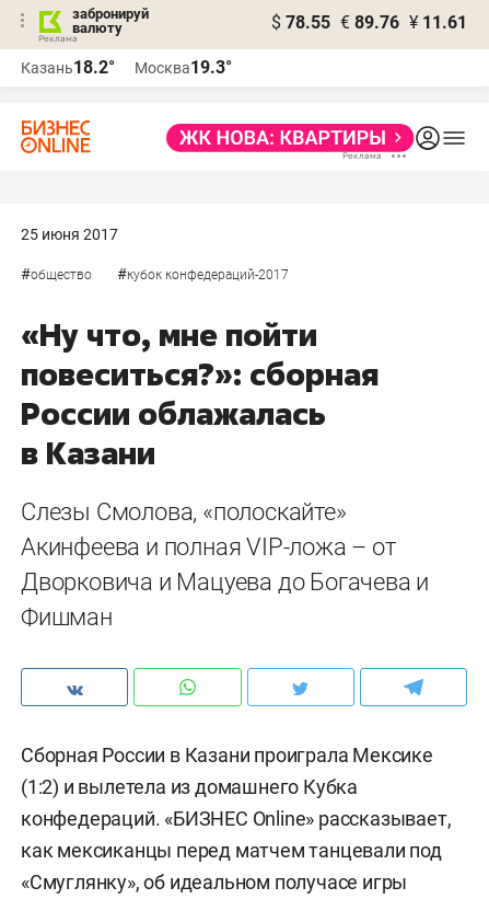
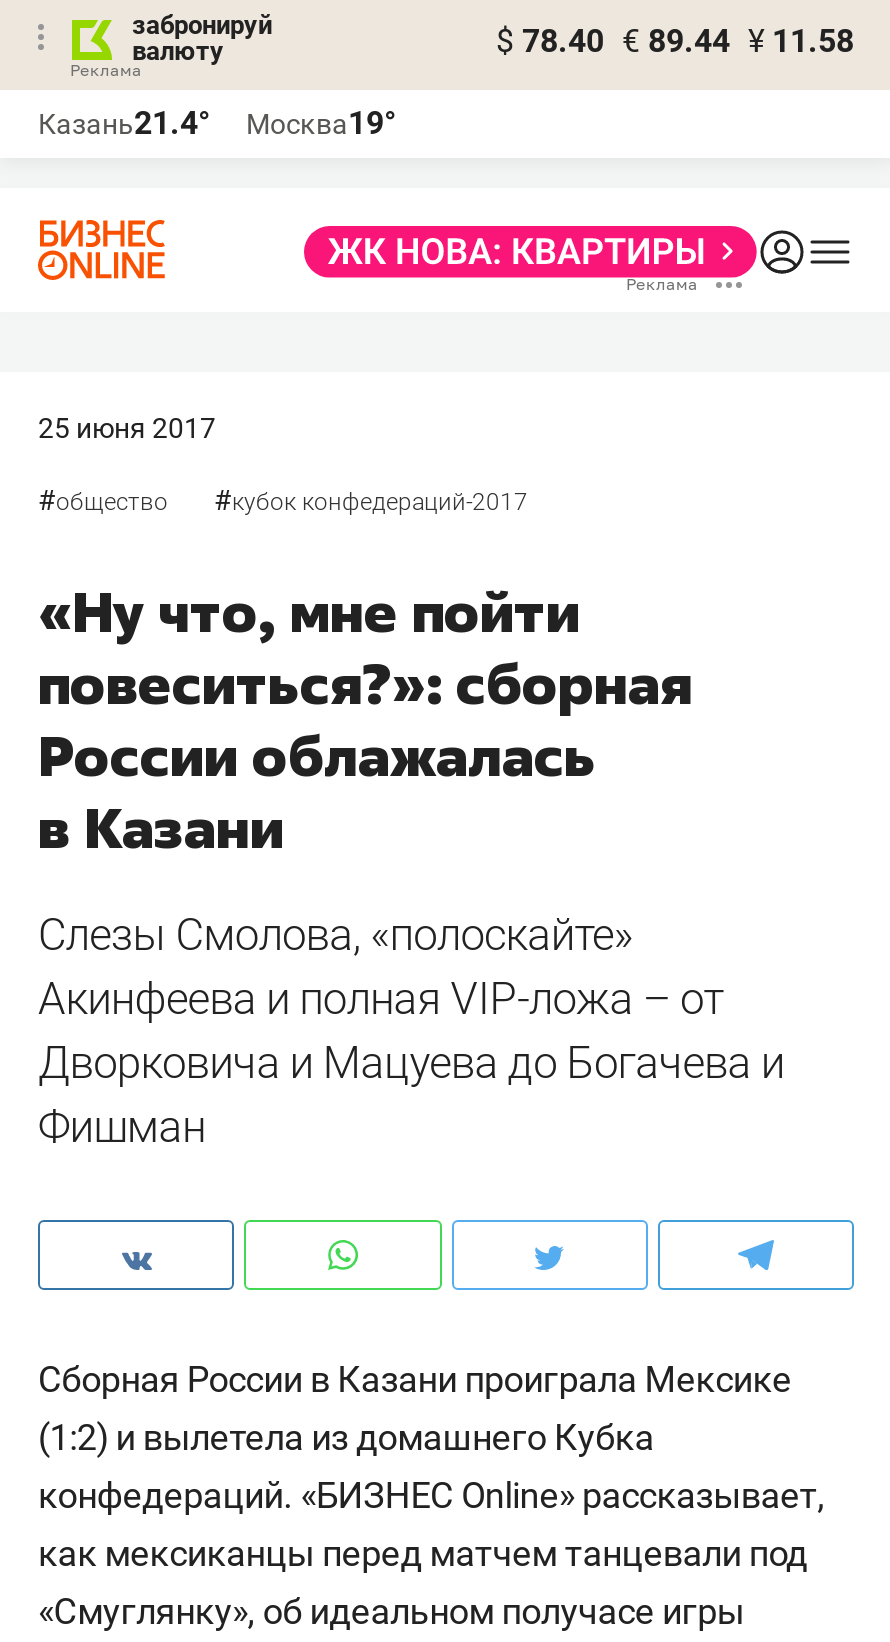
- $ 78.55 € 89.76 ¥ 11.61
+ $ 78.40 € 89.44 ¥ 11.58

- Казань18.2°
+ Казань21.4°

- Москва19.3°
+ Москва19°
